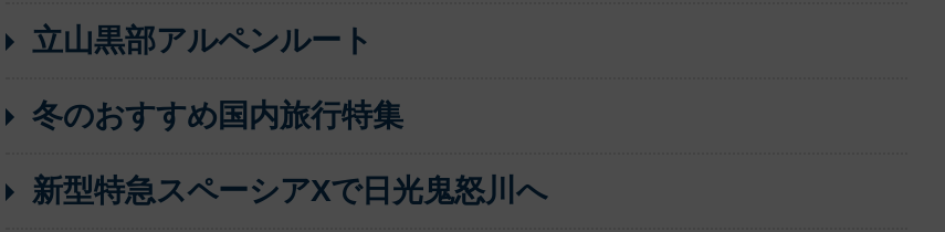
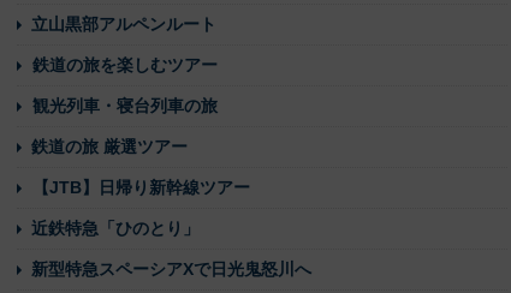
- 冬のおすすめ国内旅行特集
+ 鉄道の旅を楽しむツアー
+ 観光列車・寝台列車の旅
+ 鉄道の旅 厳選ツアー
+ 【JTB】日帰り新幹線ツアー
+ 近鉄特急「ひのとり」
